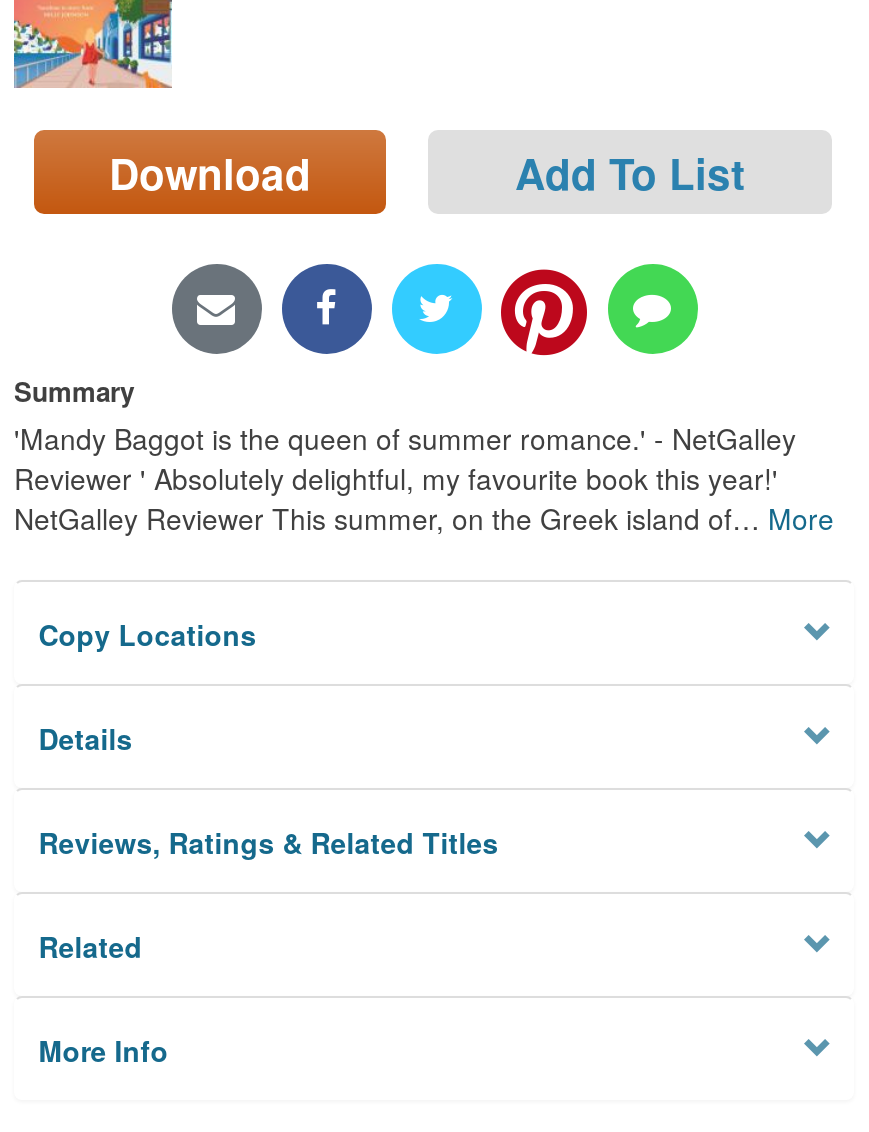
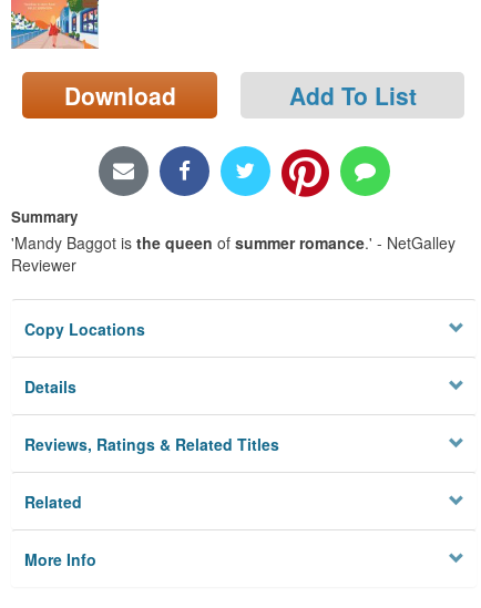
- Reviewer ' Absolutely delightful, my favourite book this year!'
- NetGalley Reviewer This summer, on the Greek island of… More
+ Reviewer
